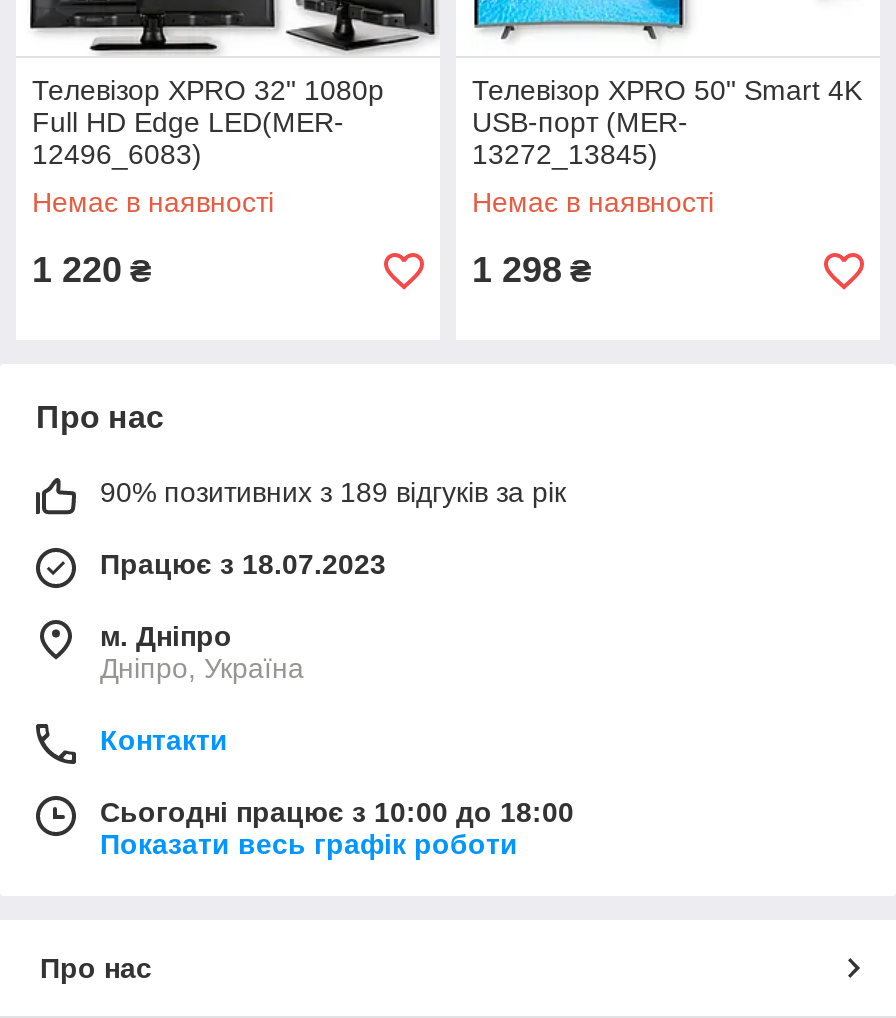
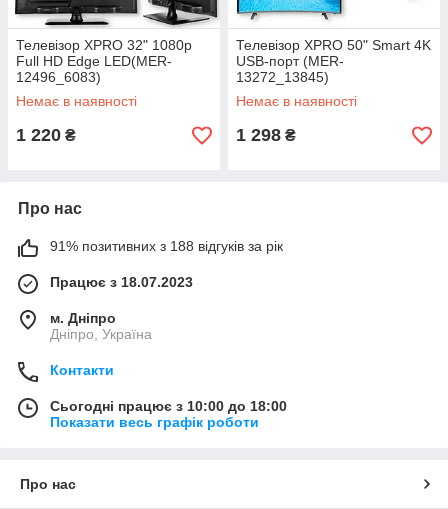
- 90% позитивних з 189 відгуків за рік
+ 91% позитивних з 188 відгуків за рік
